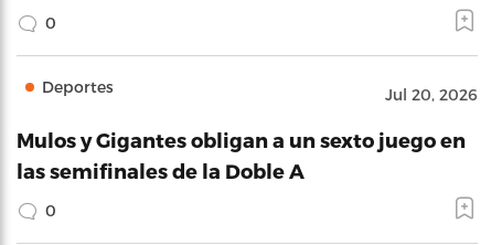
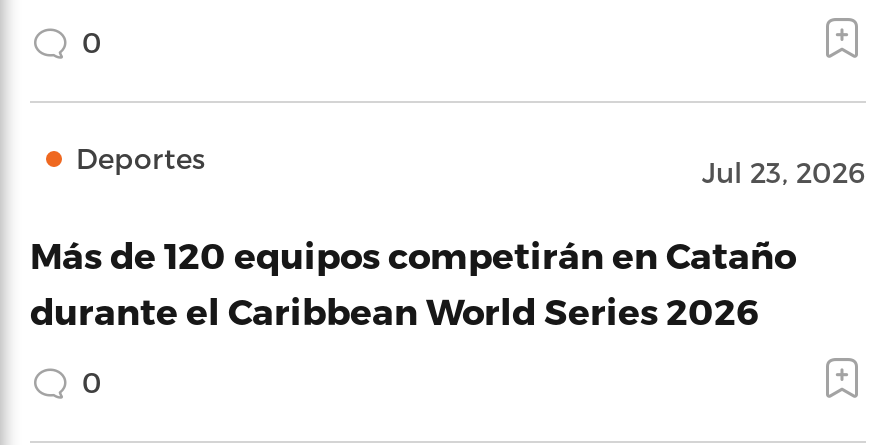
- Jul 20, 2026
+ Jul 23, 2026

- Mulos y Gigantes obligan a un sexto juego en
- las semifinales de la Doble A
+ Más de 120 equipos competirán en Cataño
+ durante el Caribbean World Series 2026
